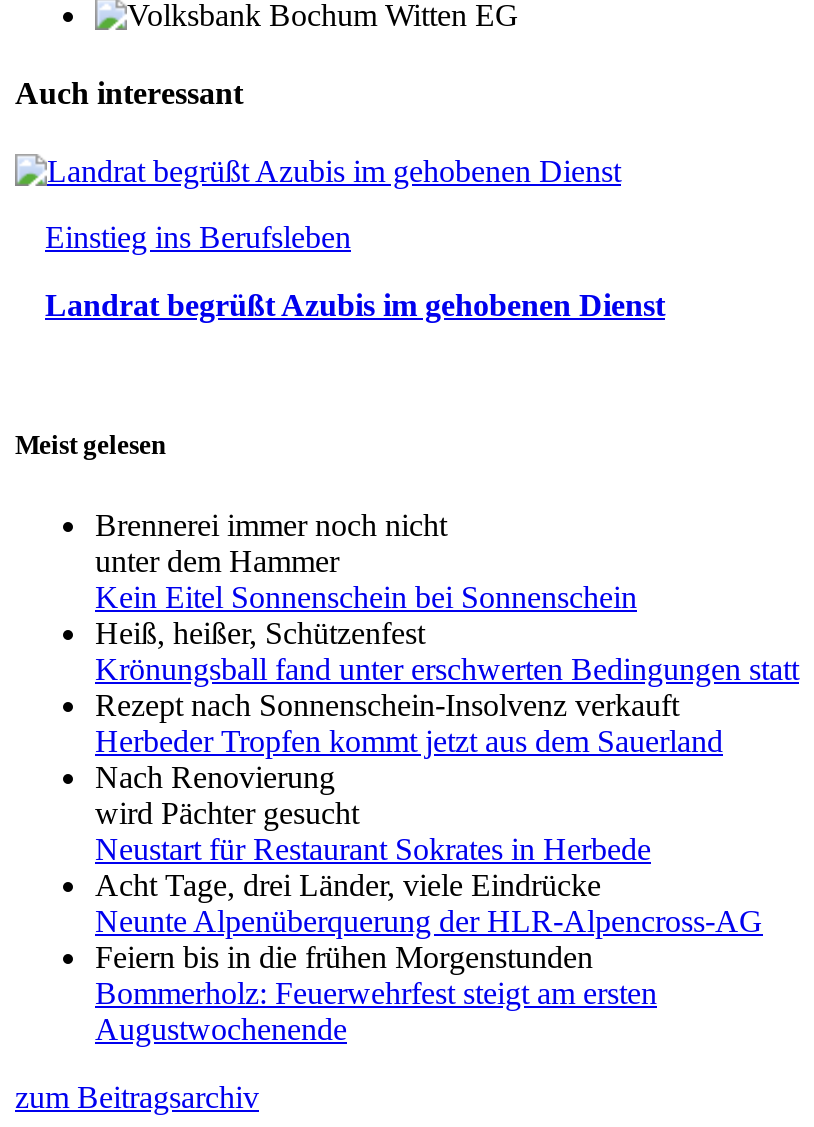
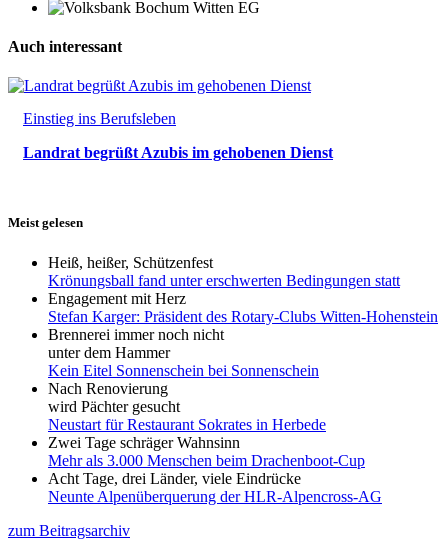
+ Engagement mit Herz
+ Stefan Karger: Präsident des Rotary-Clubs Witten-Hohenstein

moved down: Brennerei immer noch nicht | unter dem Hammer | Kein Eitel Sonnenschein bei Sonnenschein

moved up: Heiß, heißer, Schützenfest | Krönungsball fand unter erschwerten Bedingungen statt

- Rezept nach Sonnenschein-Insolvenz verkauft
- Herbeder Tropfen kommt jetzt aus dem Sauerland

+ Zwei Tage schräger Wahnsinn
+ Mehr als 3.000 Menschen beim Drachenboot-Cup

moved down: Acht Tage, drei Länder, viele Eindrücke | Neunte Alpenüberquerung der HLR-Alpencross-AG

- Feiern bis in die frühen Morgenstunden
- Bommerholz: Feuerwehrfest steigt am ersten
- Augustwochenende
